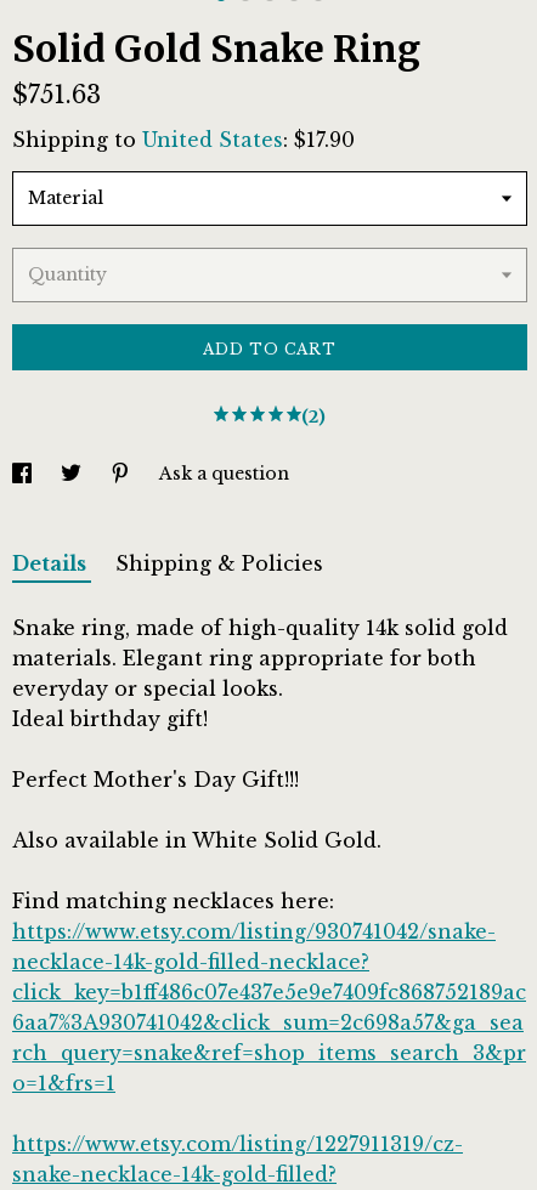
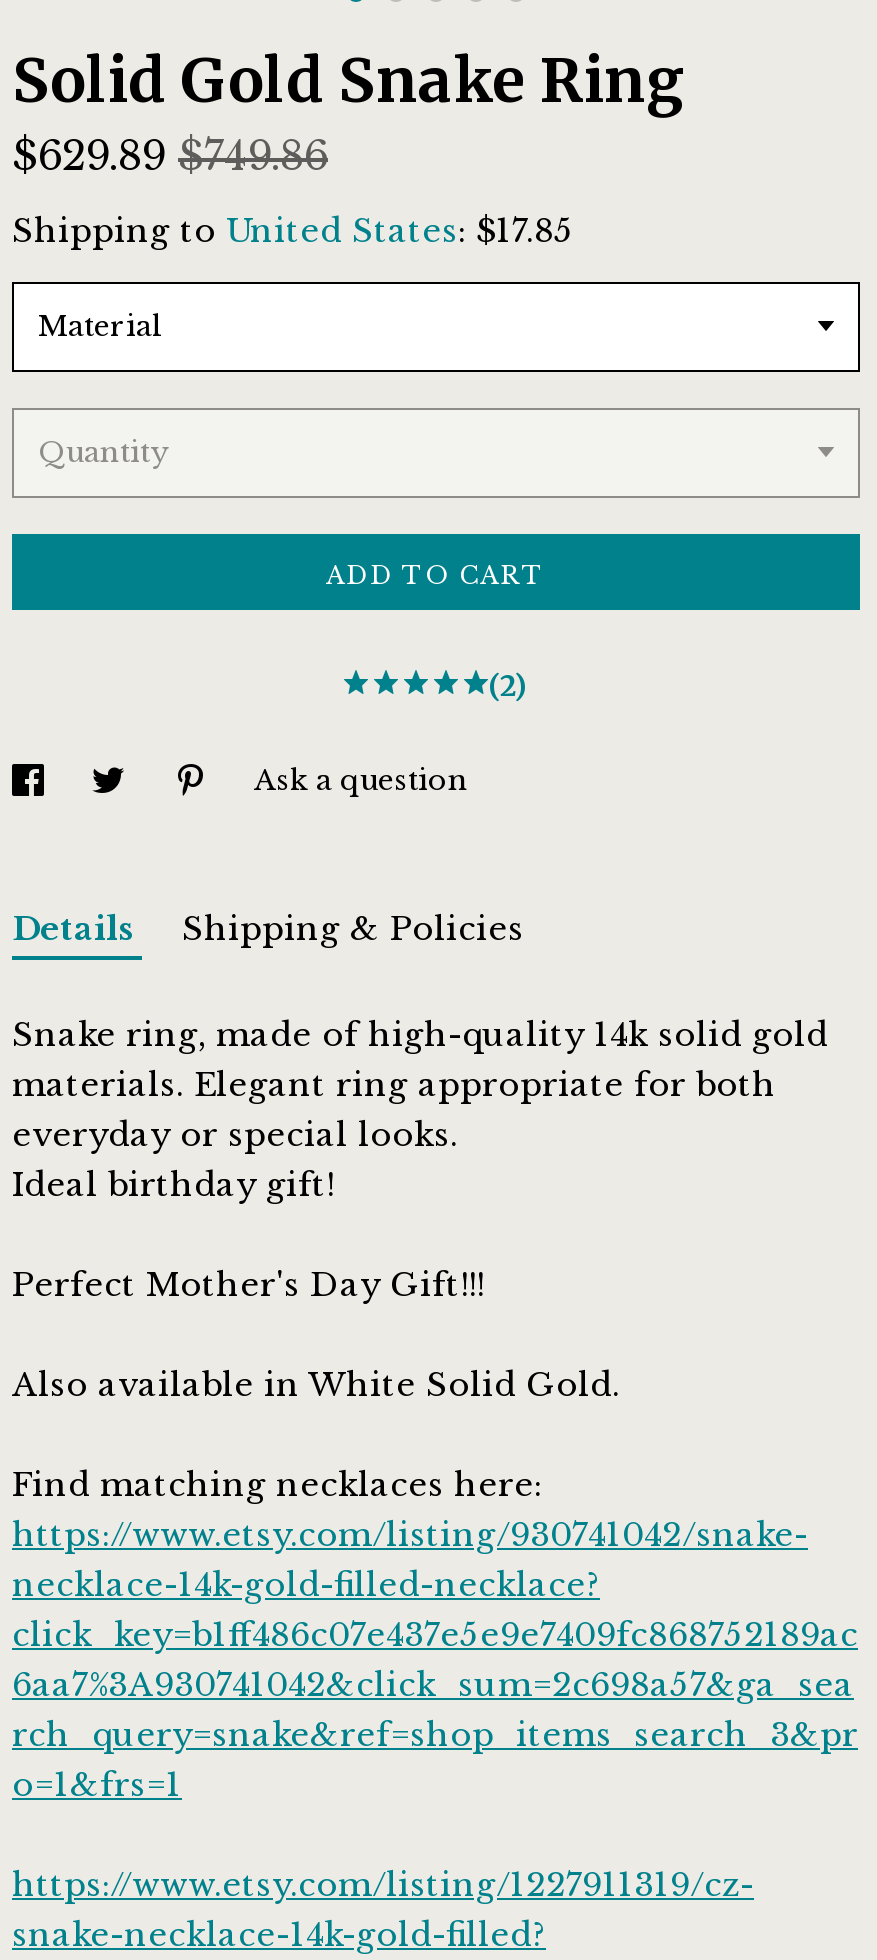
- $751.63
+ $629.89 $749.86

- Shipping to United States: $17.90
+ Shipping to United States: $17.85
